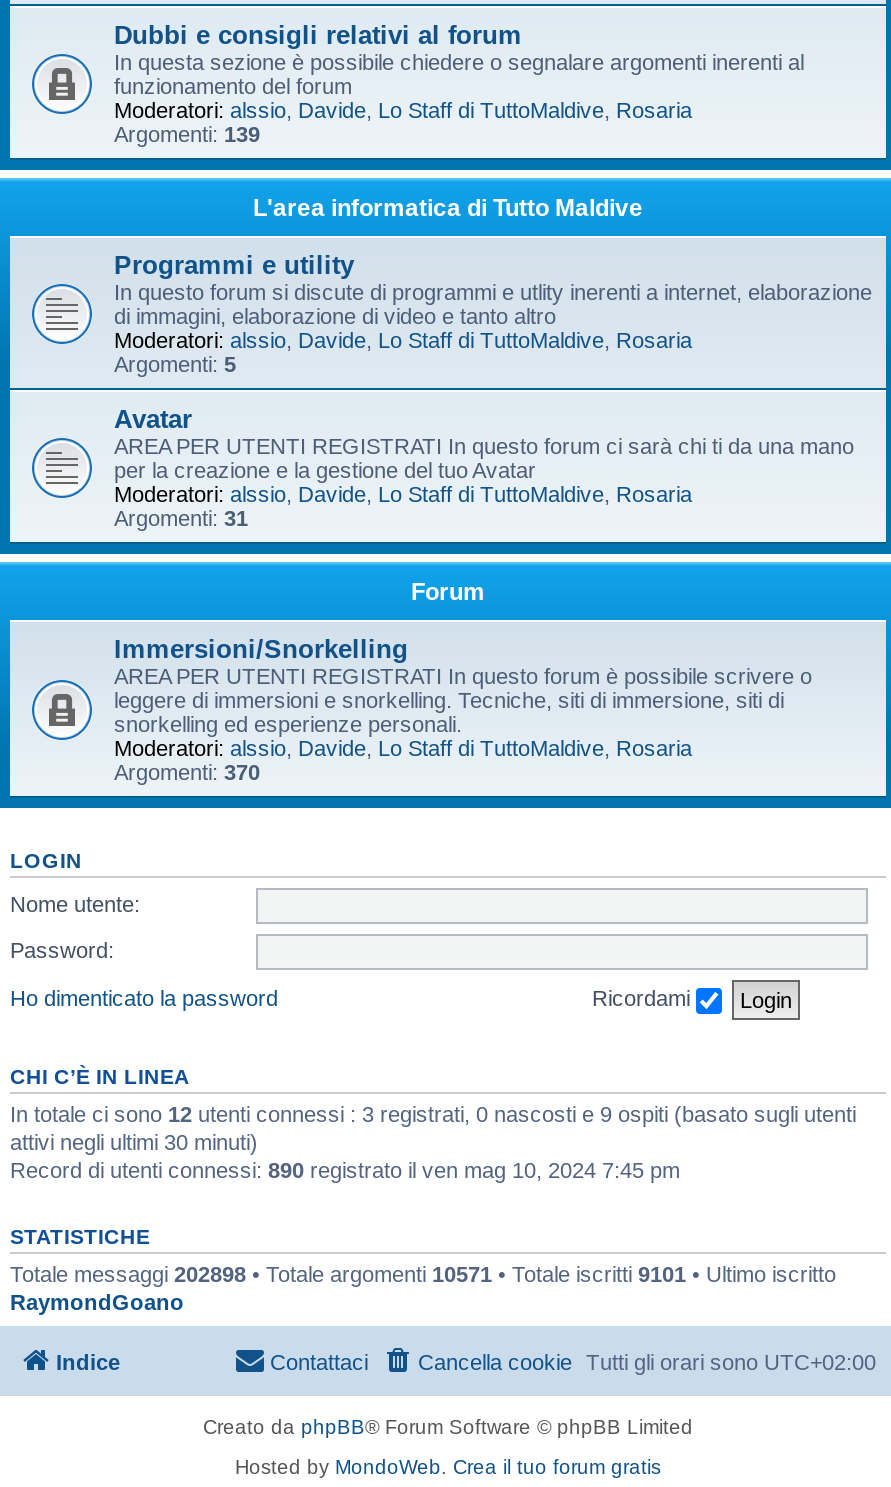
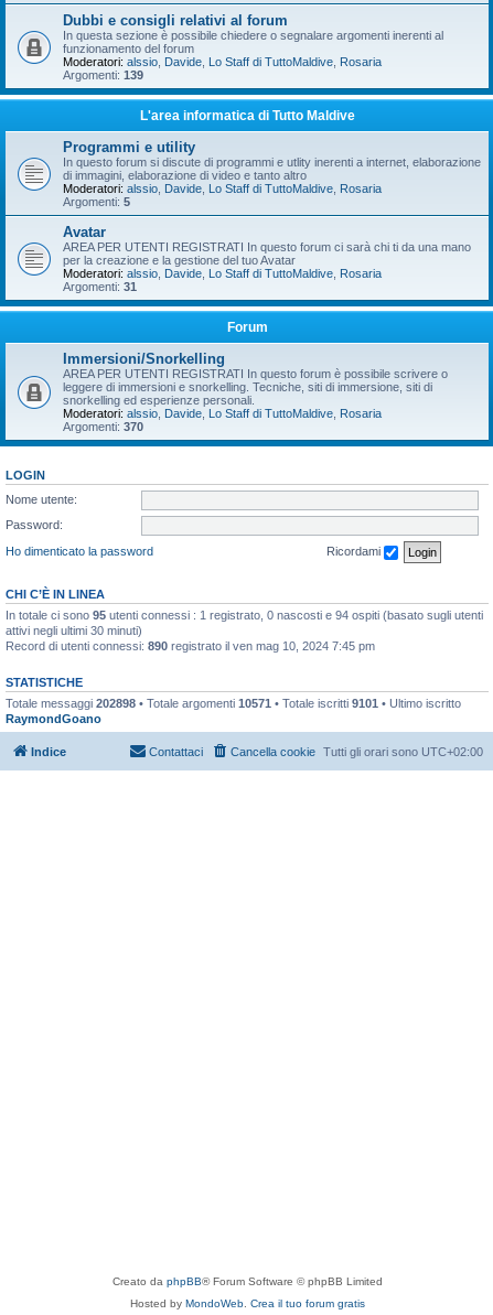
- In totale ci sono 12 utenti connessi : 3 registrati, 0 nascosti e 9 ospiti (basato sugli utenti
+ In totale ci sono 95 utenti connessi : 1 registrato, 0 nascosti e 94 ospiti (basato sugli utenti
